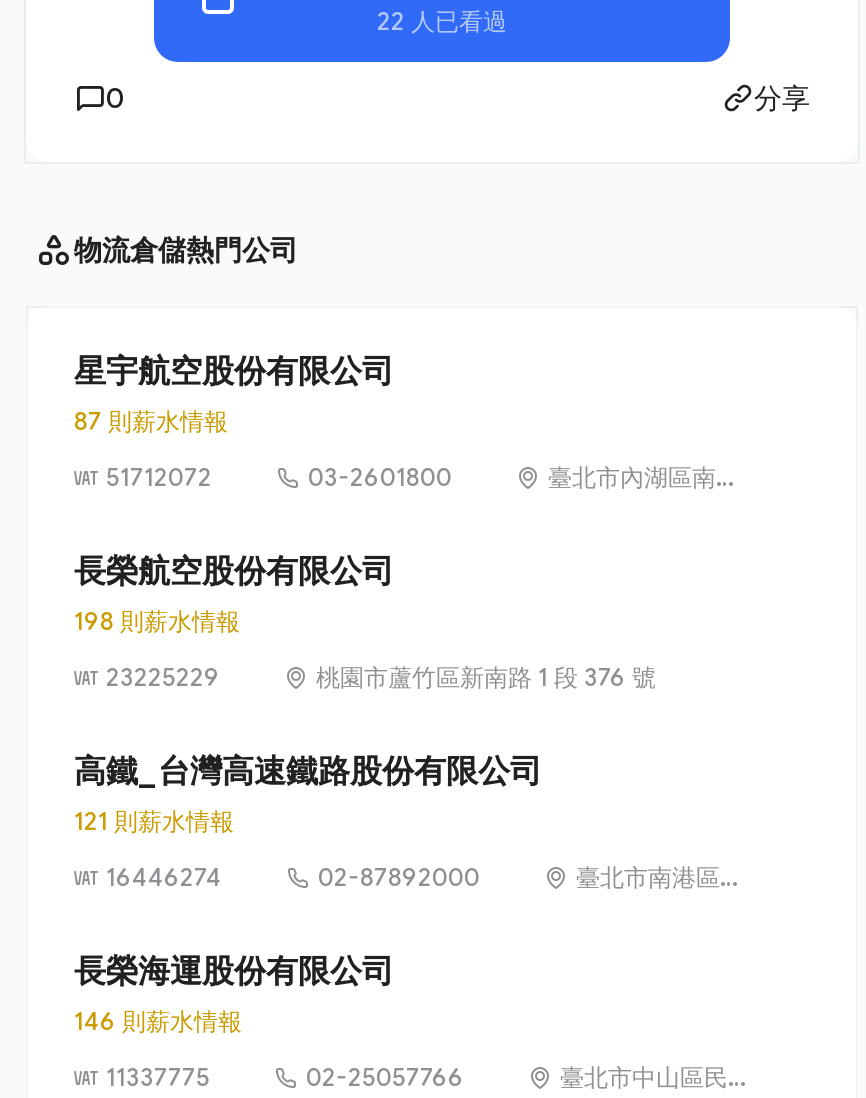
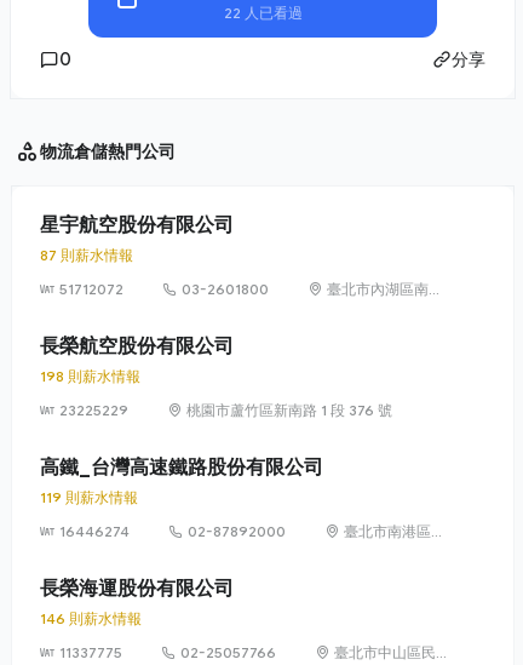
- 121 則薪水情報
+ 119 則薪水情報
